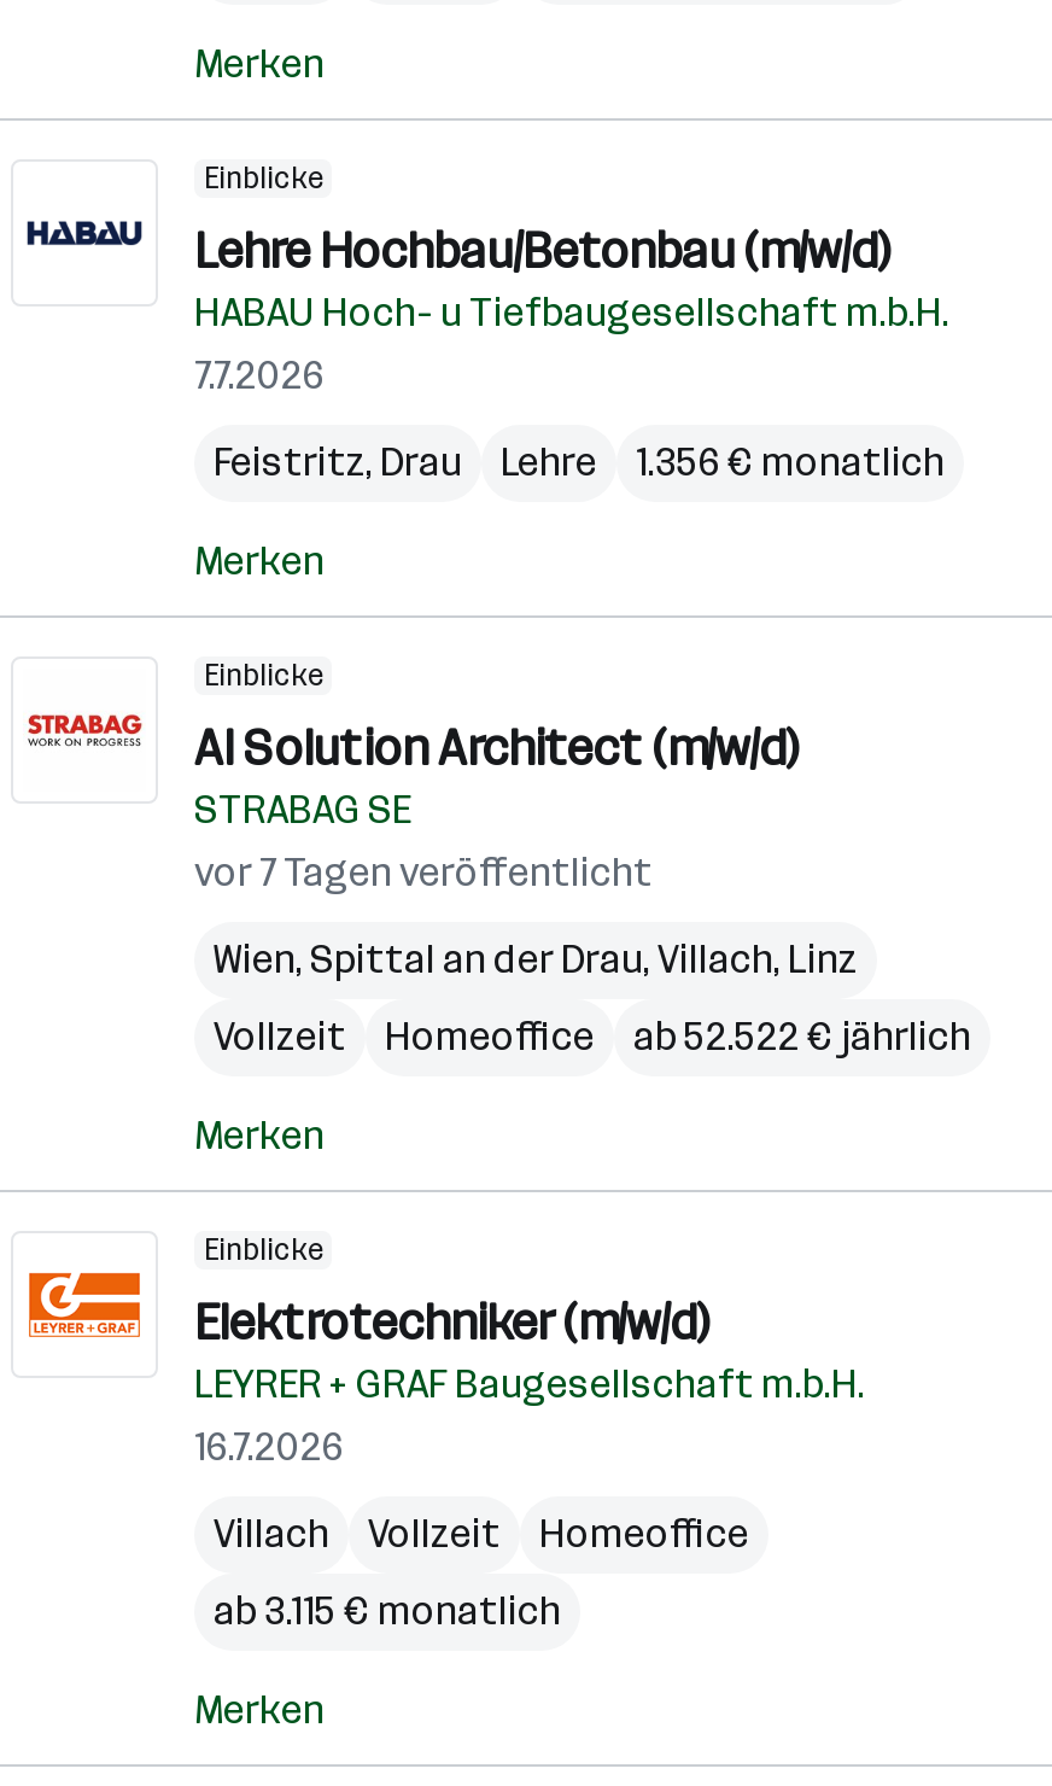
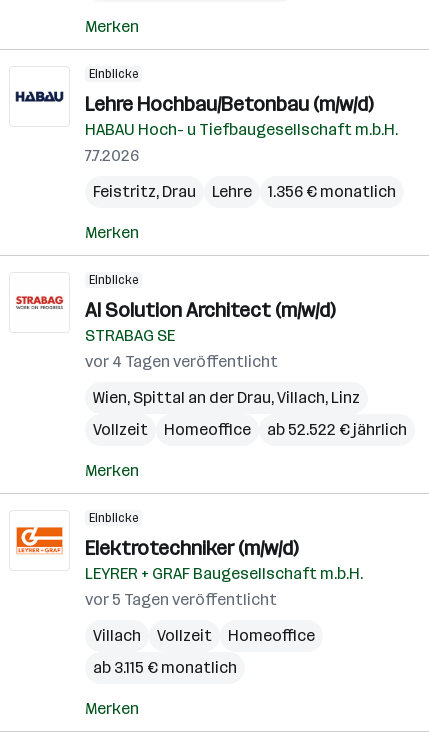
- vor 7 Tagen veröffentlicht
+ vor 4 Tagen veröffentlicht

- 16.7.2026
+ vor 5 Tagen veröffentlicht
